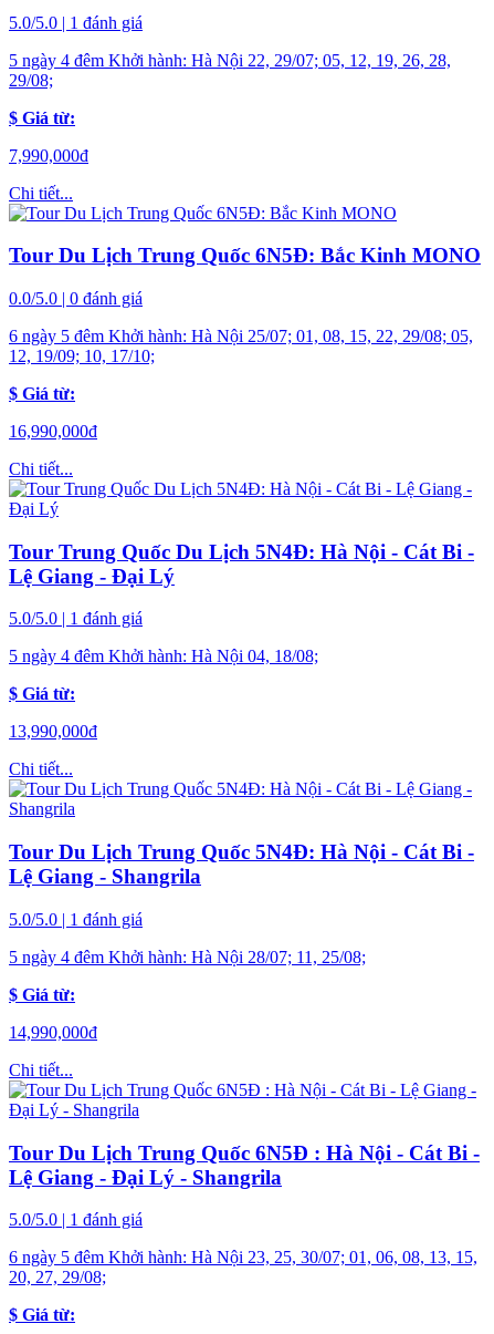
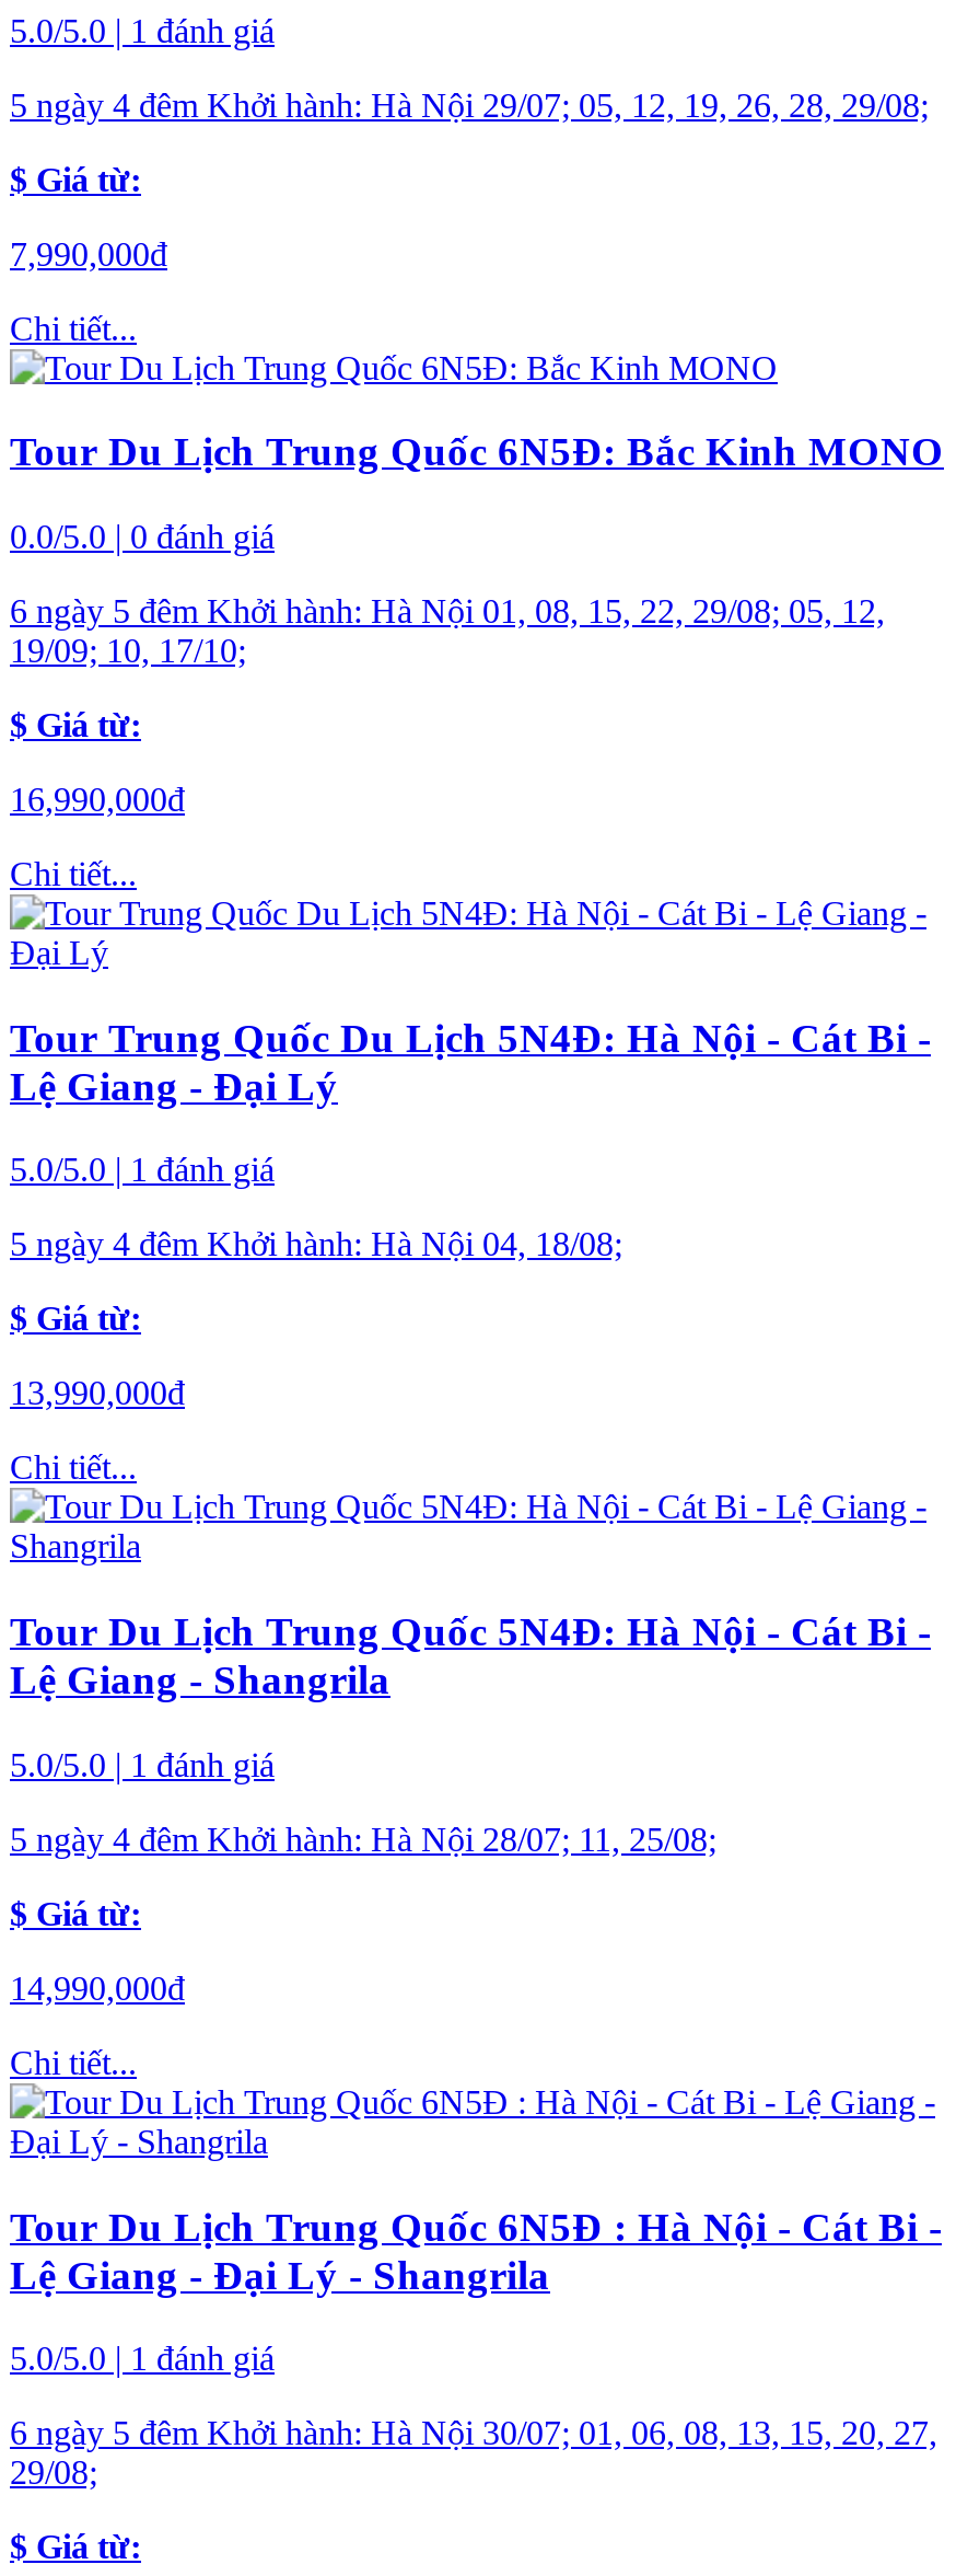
- 5 ngày 4 đêm Khởi hành: Hà Nội 22, 29/07; 05, 12, 19, 26, 28,
- 29/08;
+ 5 ngày 4 đêm Khởi hành: Hà Nội 29/07; 05, 12, 19, 26, 28, 29/08;

- 6 ngày 5 đêm Khởi hành: Hà Nội 25/07; 01, 08, 15, 22, 29/08; 05,
- 12, 19/09; 10, 17/10;
+ 6 ngày 5 đêm Khởi hành: Hà Nội 01, 08, 15, 22, 29/08; 05, 12,
+ 19/09; 10, 17/10;

- 6 ngày 5 đêm Khởi hành: Hà Nội 23, 25, 30/07; 01, 06, 08, 13, 15,
- 20, 27, 29/08;
+ 6 ngày 5 đêm Khởi hành: Hà Nội 30/07; 01, 06, 08, 13, 15, 20, 27,
+ 29/08;
